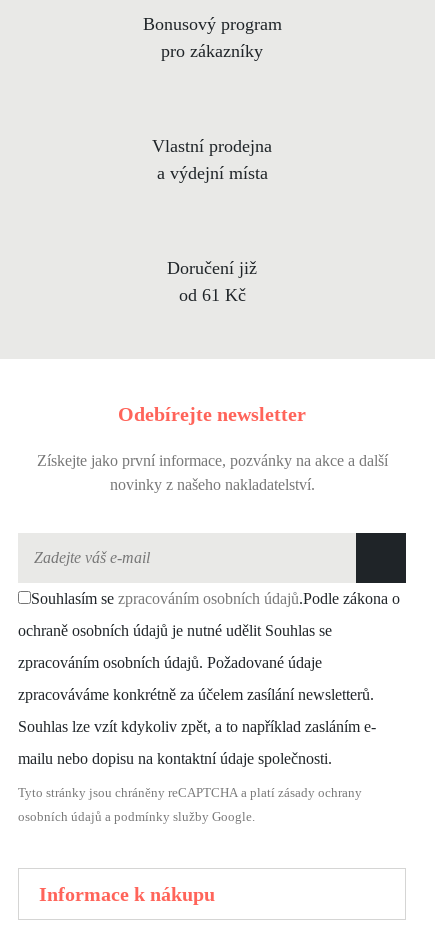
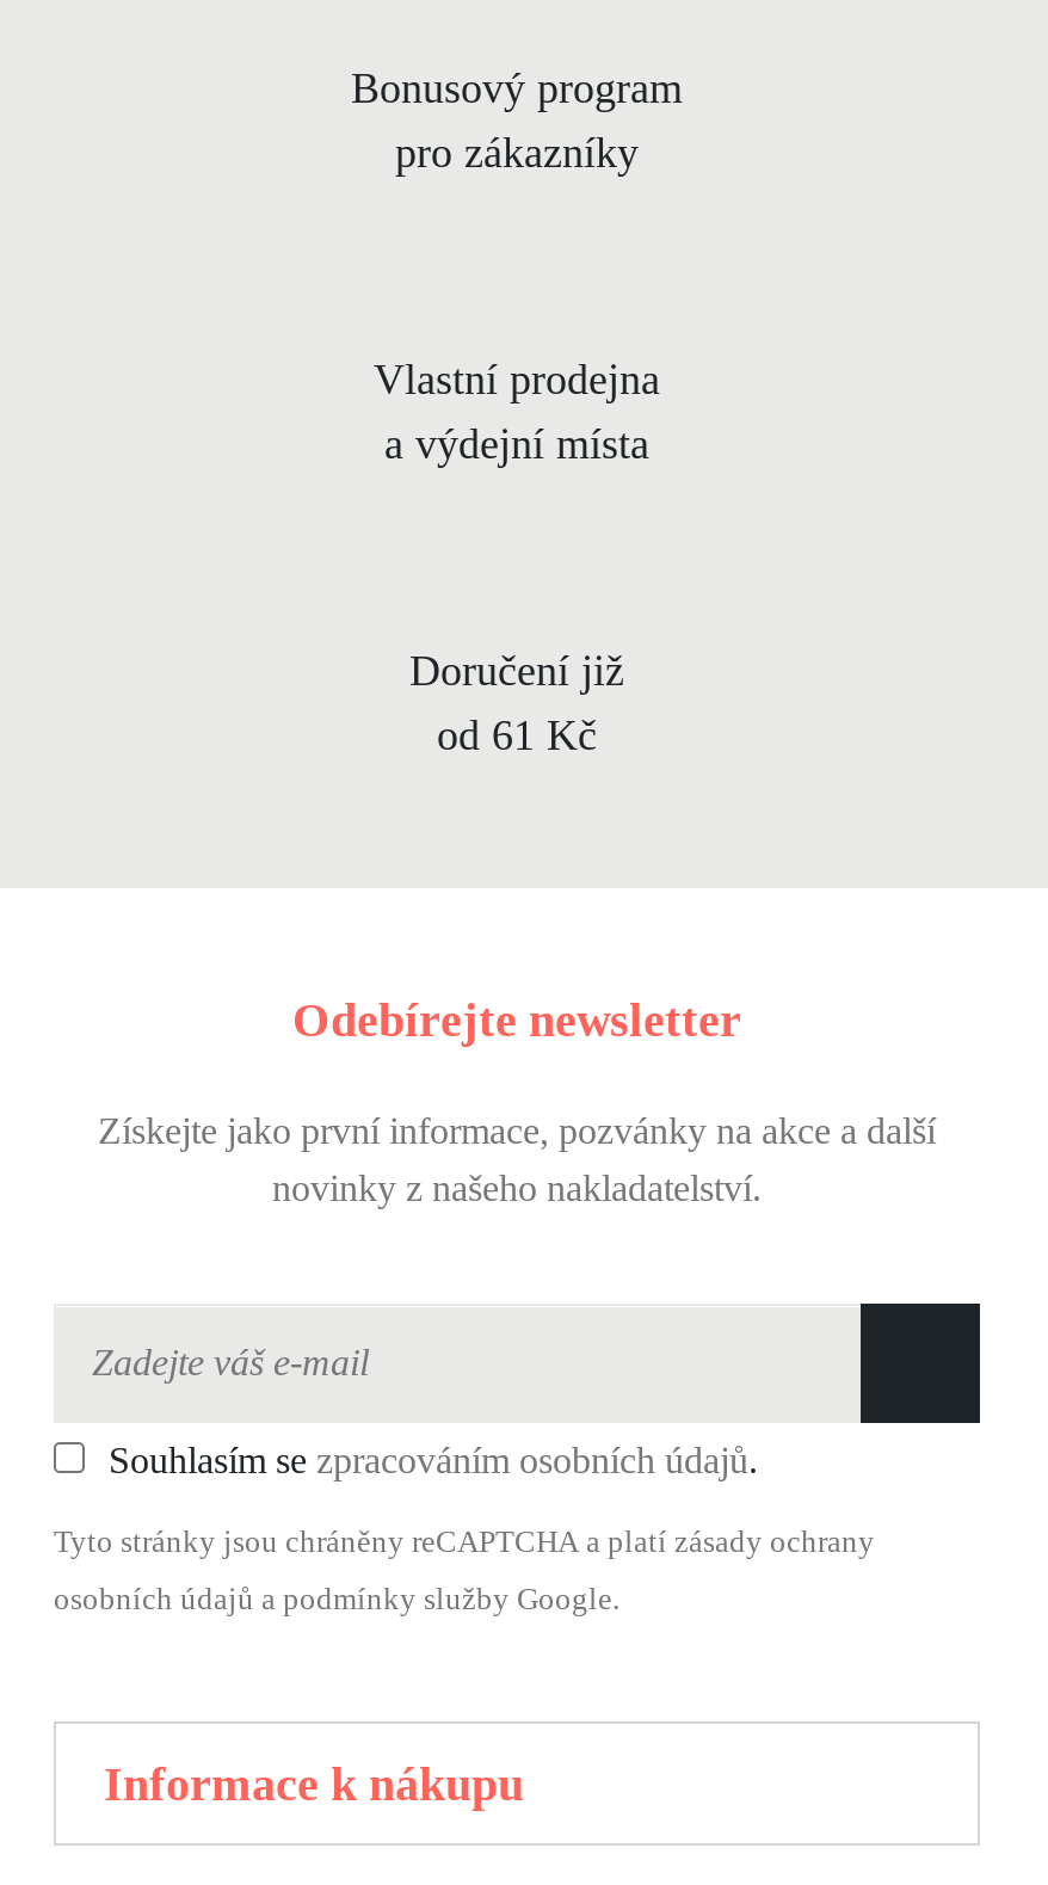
- Souhlasím se zpracováním osobních údajů.Podle zákona o
- ochraně osobních údajů je nutné udělit Souhlas se
- zpracováním osobních údajů. Požadované údaje
- zpracováváme konkrétně za účelem zasílání newsletterů.
- Souhlas lze vzít kdykoliv zpět, a to například zasláním e-
- mailu nebo dopisu na kontaktní údaje společnosti.
+ Souhlasím se zpracováním osobních údajů.
